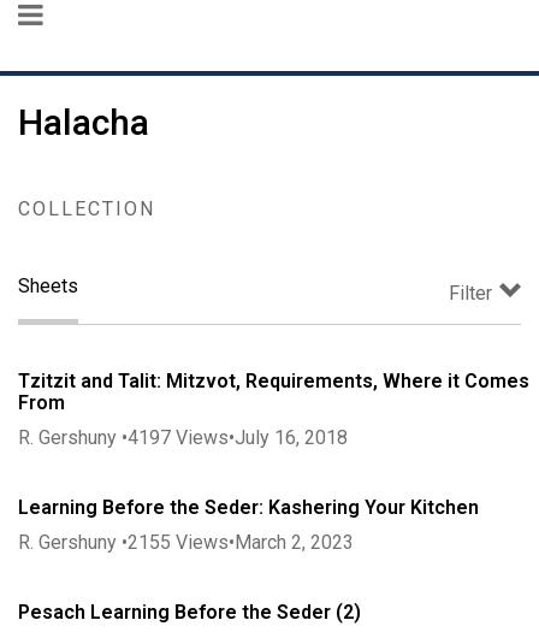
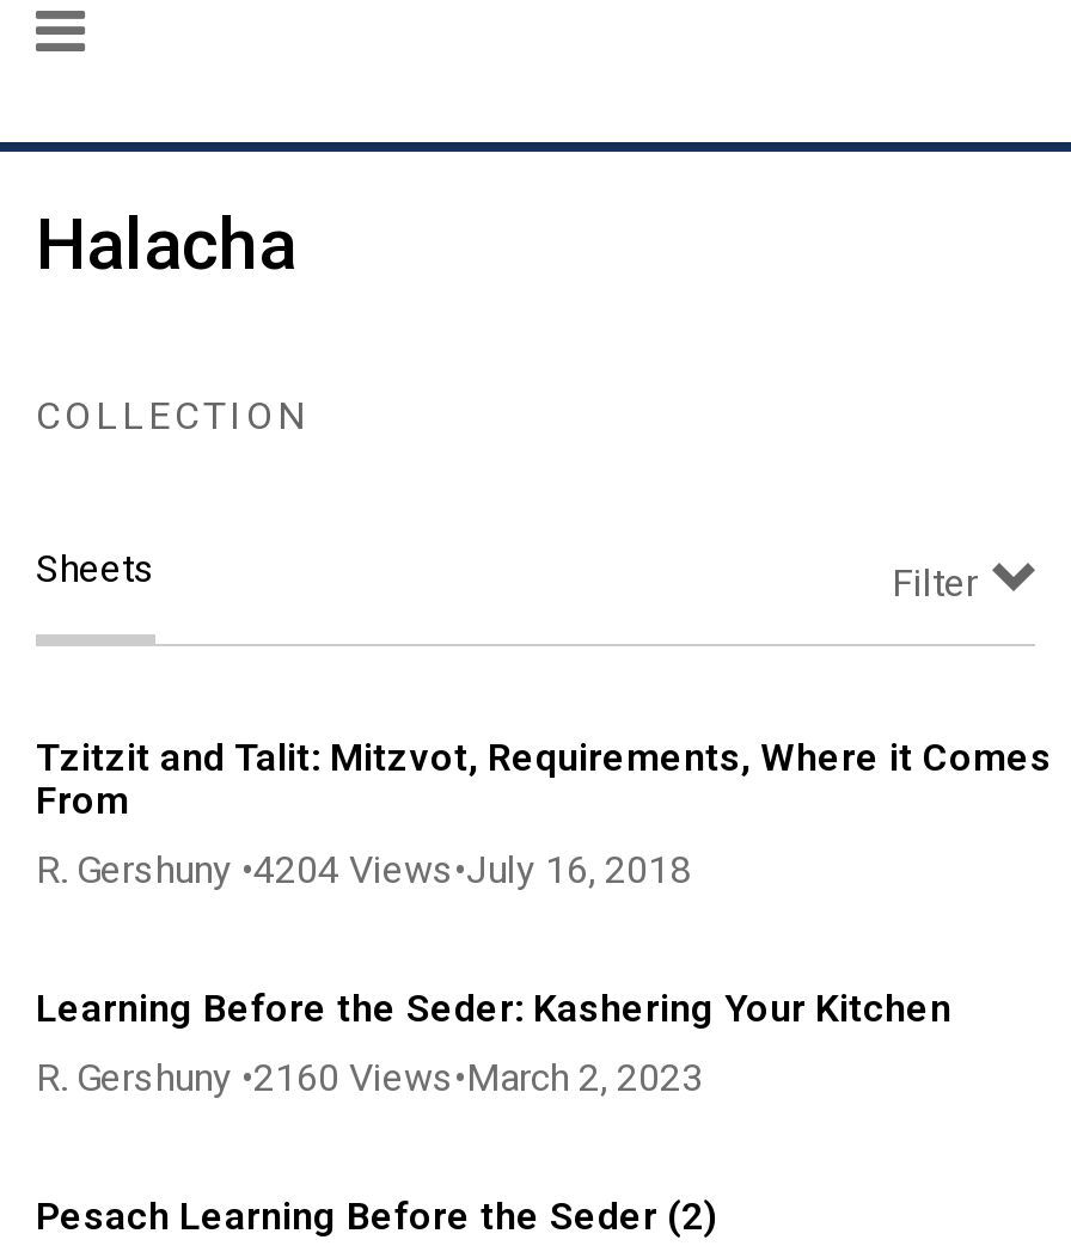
- R. Gershuny • 4197 Views•July 16, 2018
+ R. Gershuny • 4204 Views•July 16, 2018

- R. Gershuny • 2155 Views•March 2, 2023
+ R. Gershuny • 2160 Views•March 2, 2023
